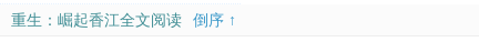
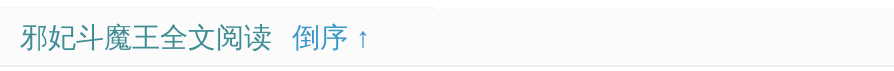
- 重生：崛起香江全文阅读
+ 邪妃斗魔王全文阅读
